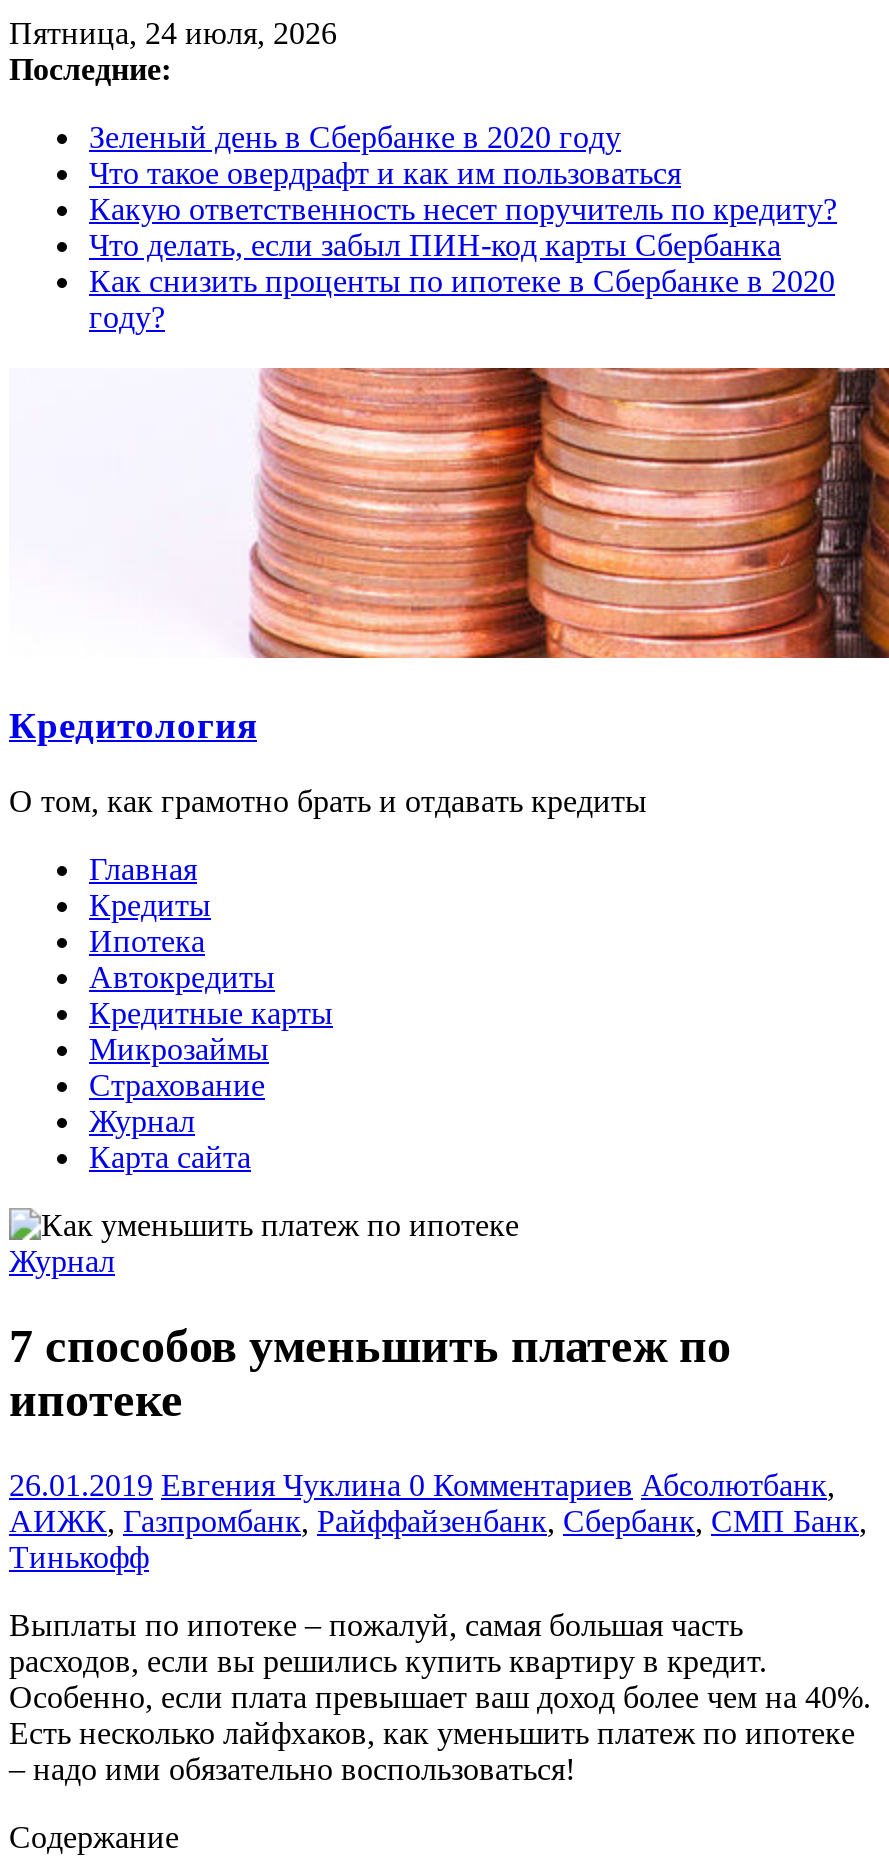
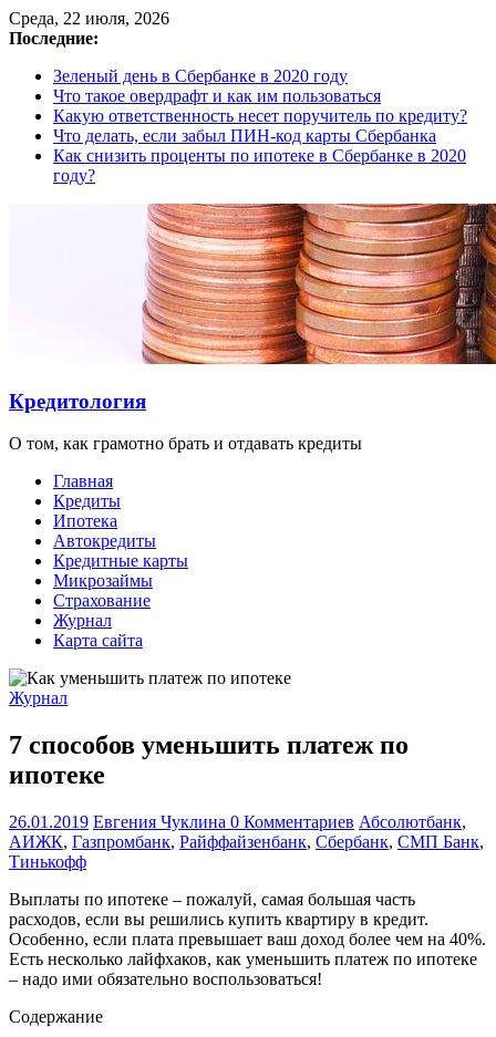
- Пятница, 24 июля, 2026
+ Среда, 22 июля, 2026
